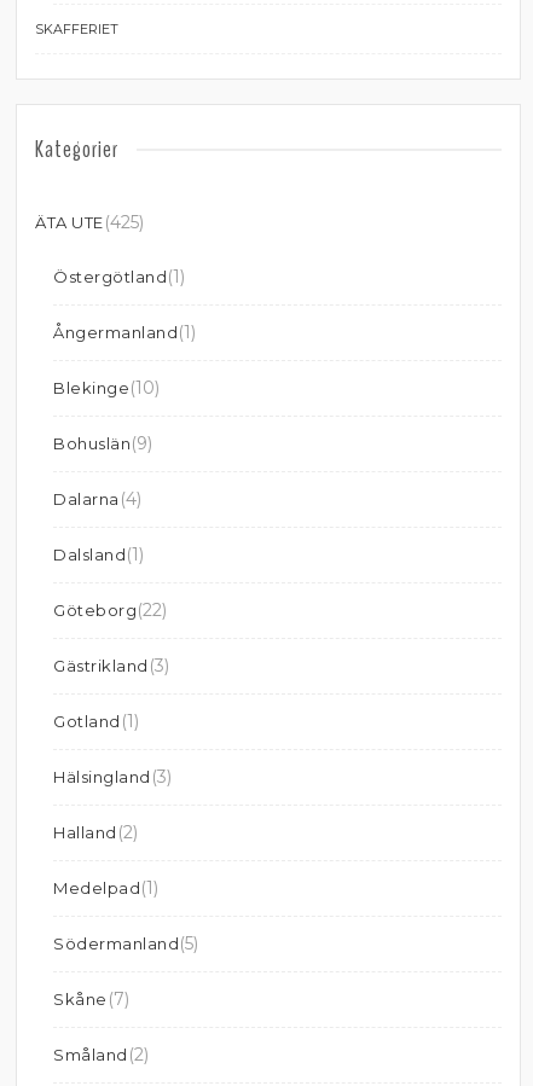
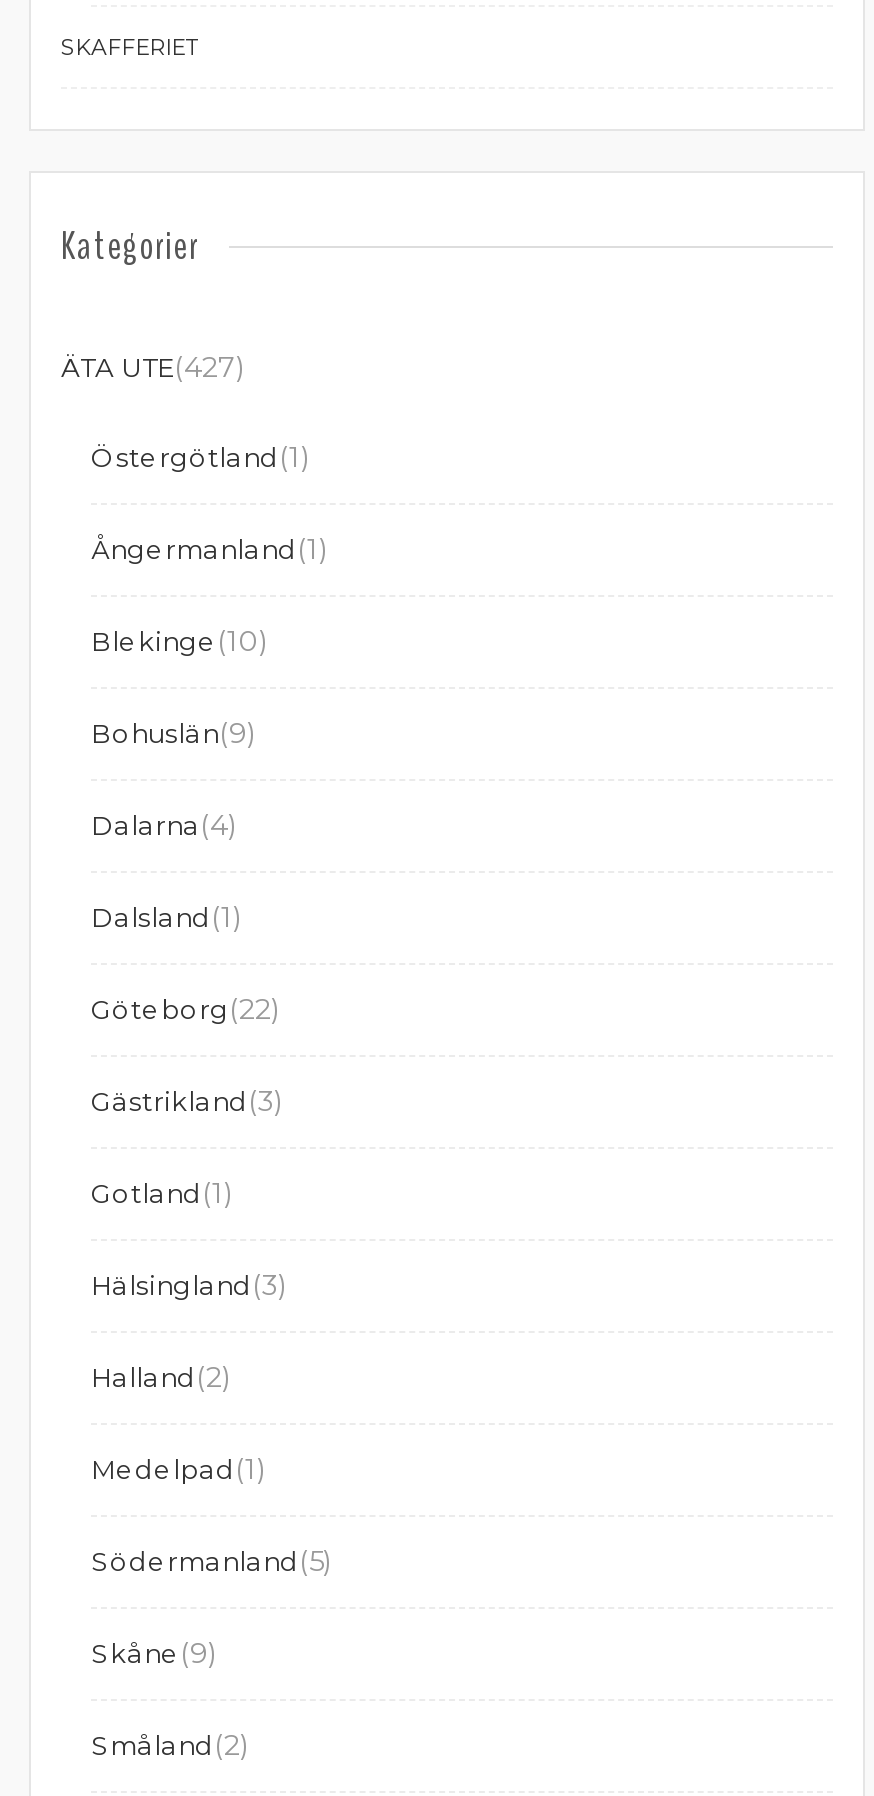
- ÄTA UTE(425)
+ ÄTA UTE(427)

- Skåne (7)
+ Skåne (9)
